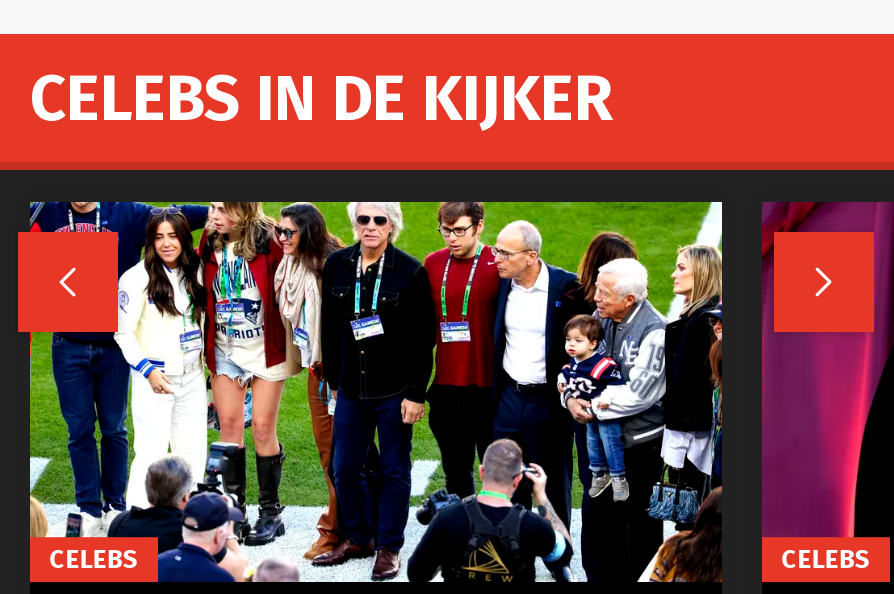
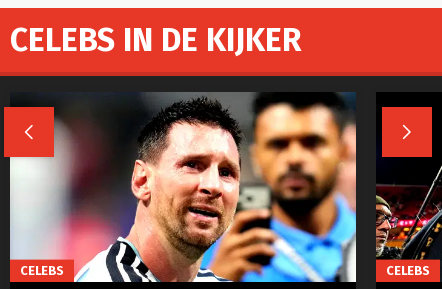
- [image]
+ [image]

- [image]
+ [image]
